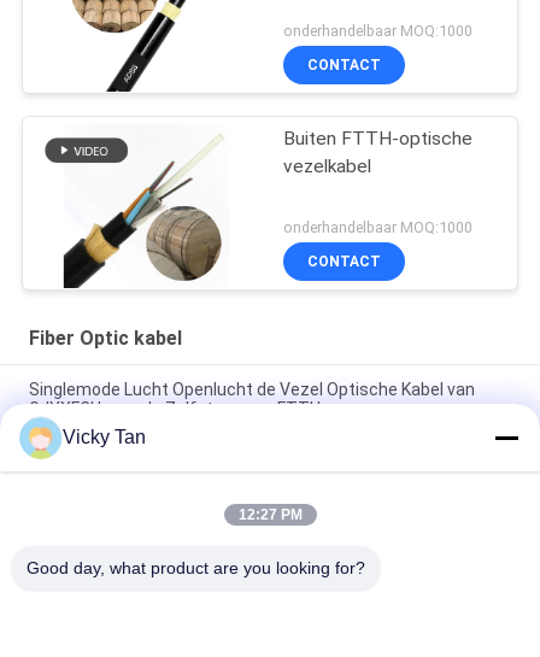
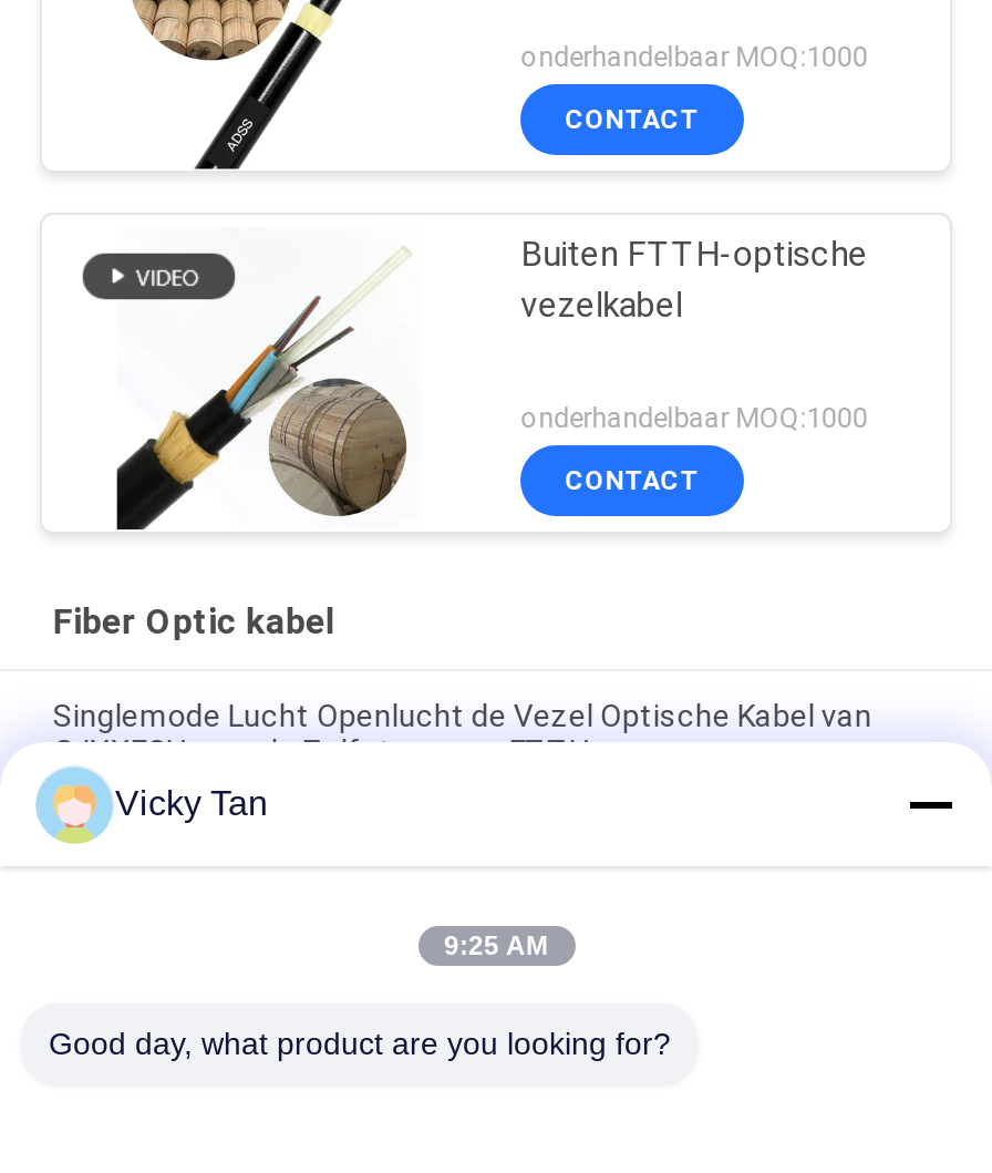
- 12:27 PM
+ 9:25 AM
